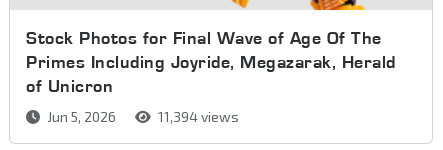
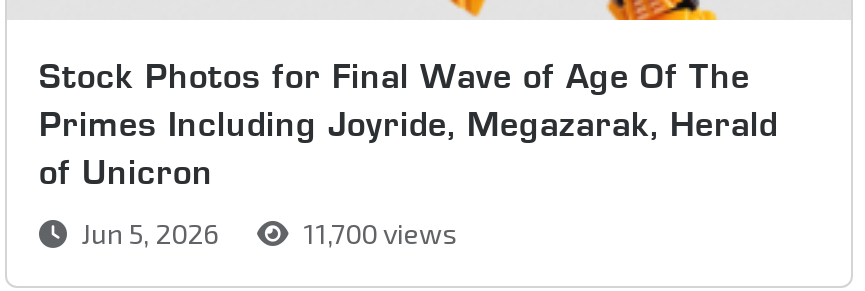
- 11,394 views
+ 11,700 views
